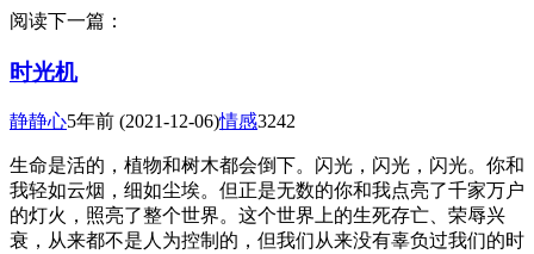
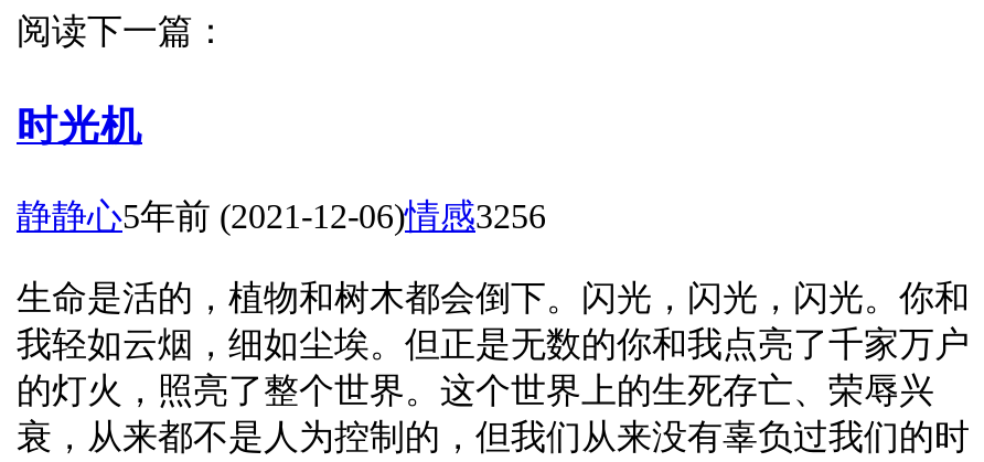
- 静静心5年前(2021-12-06)情感3242
+ 静静心5年前(2021-12-06)情感3256
